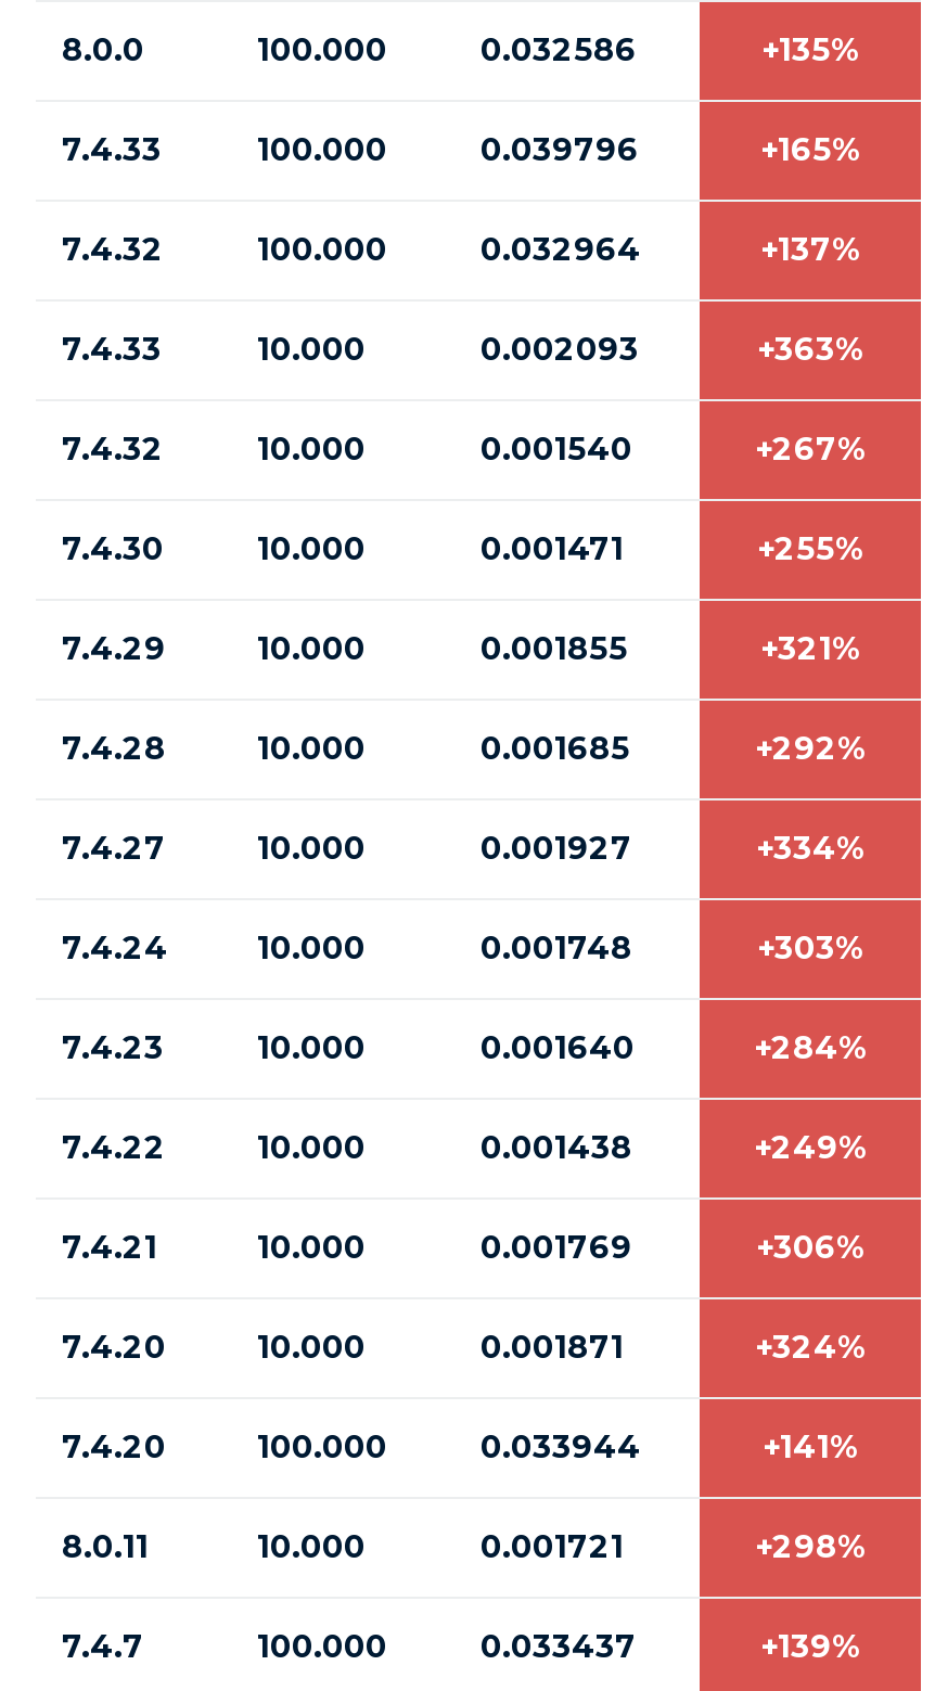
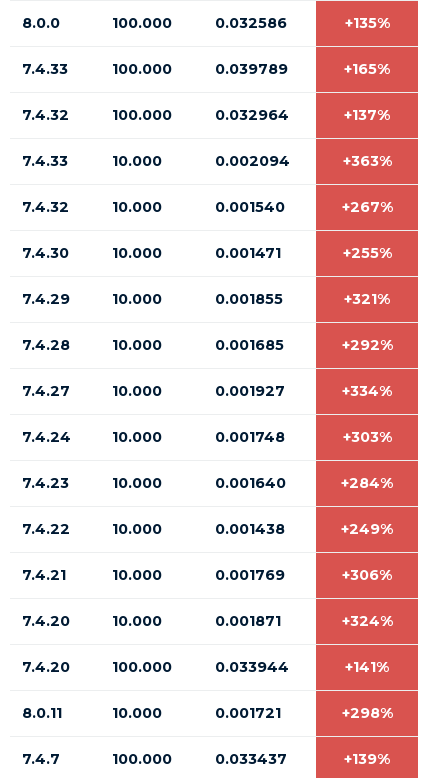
- 0.039796
+ 0.039789

- 0.002093
+ 0.002094
